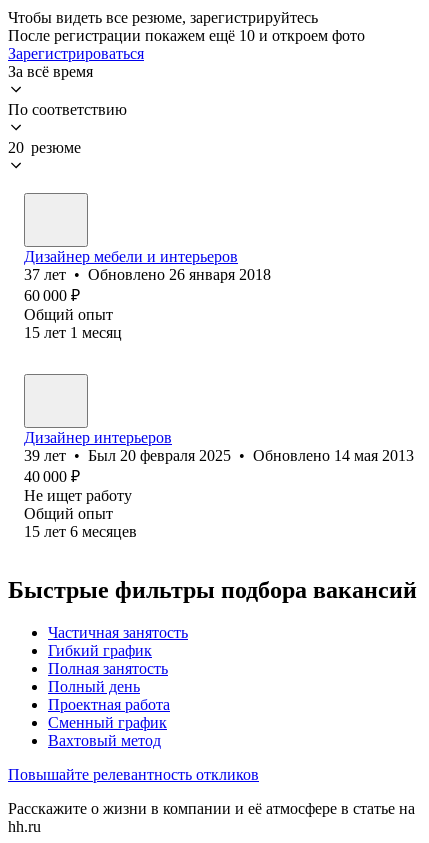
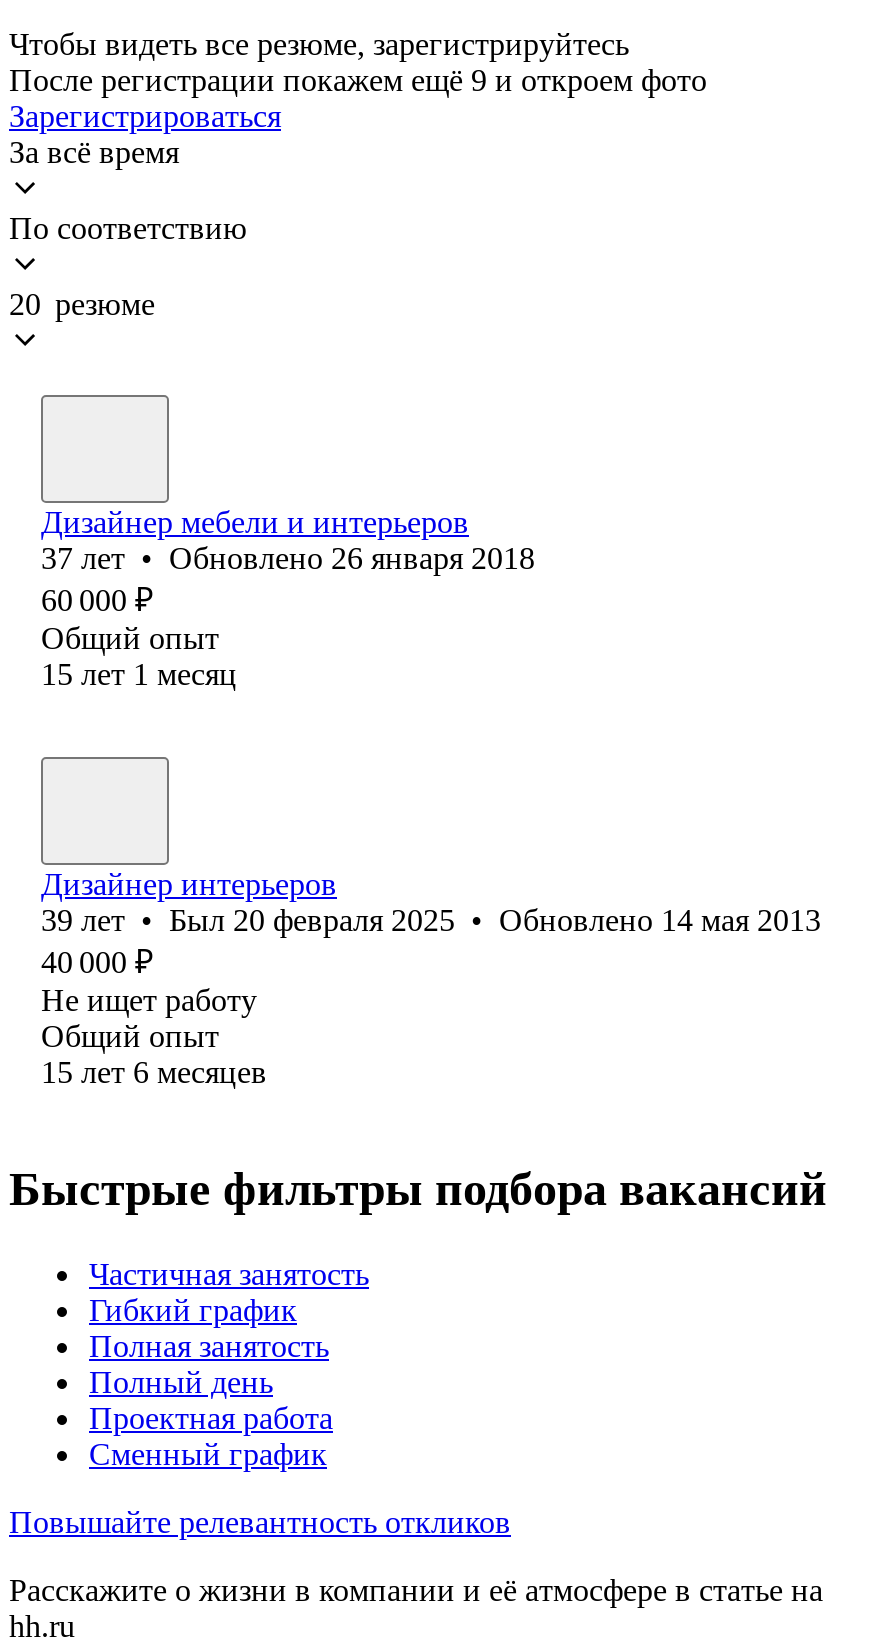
- После регистрации покажем ещё 10 и откроем фото
+ После регистрации покажем ещё 9 и откроем фото

- Вахтовый метод
